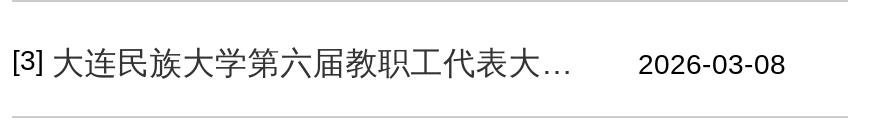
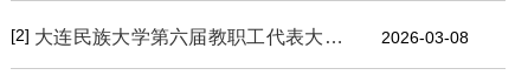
- [3]
+ [2]
